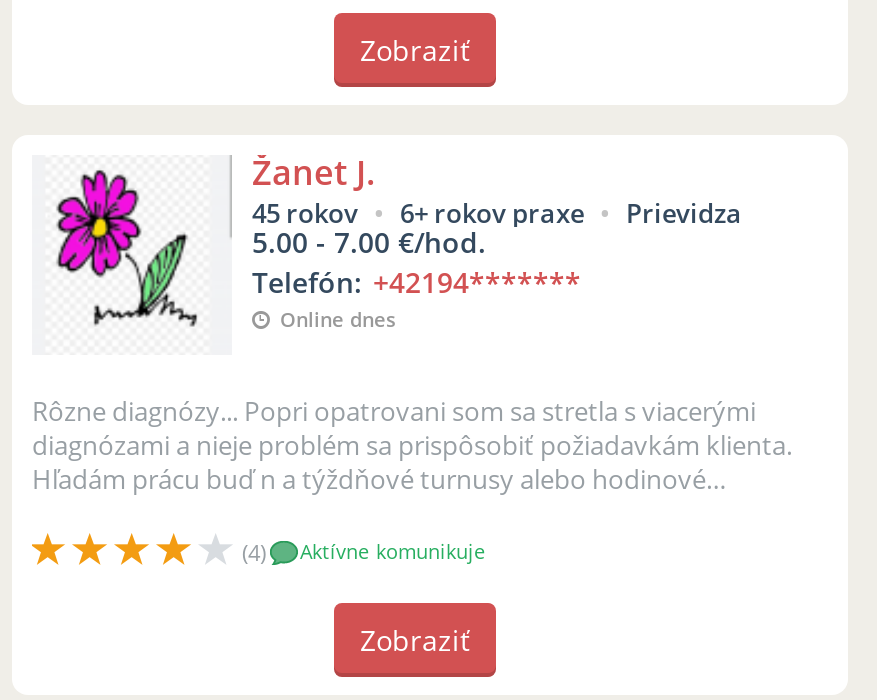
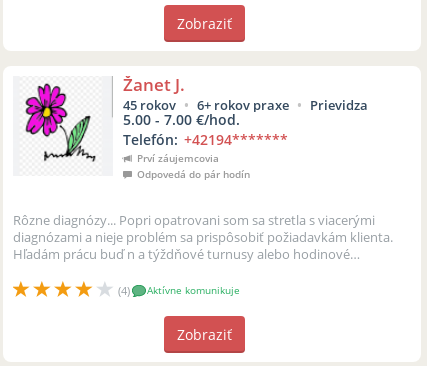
- Online dnes
+ Prví záujemcovia
+ Odpovedá do pár hodín
